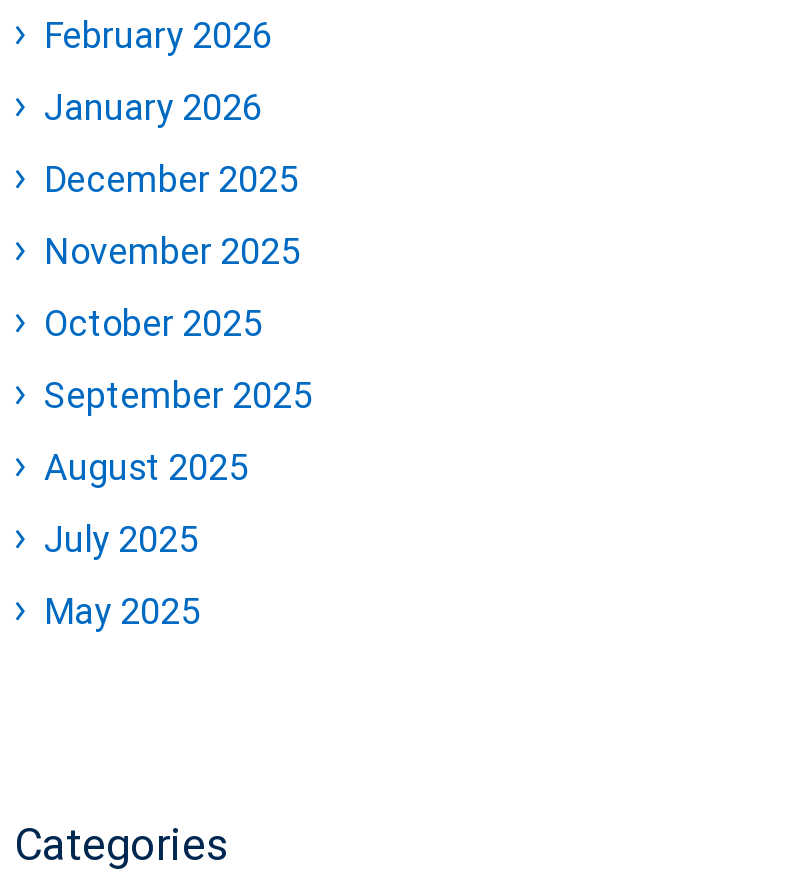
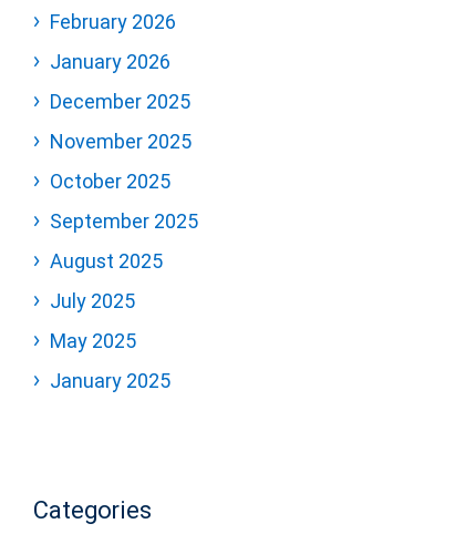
+ January 2025
